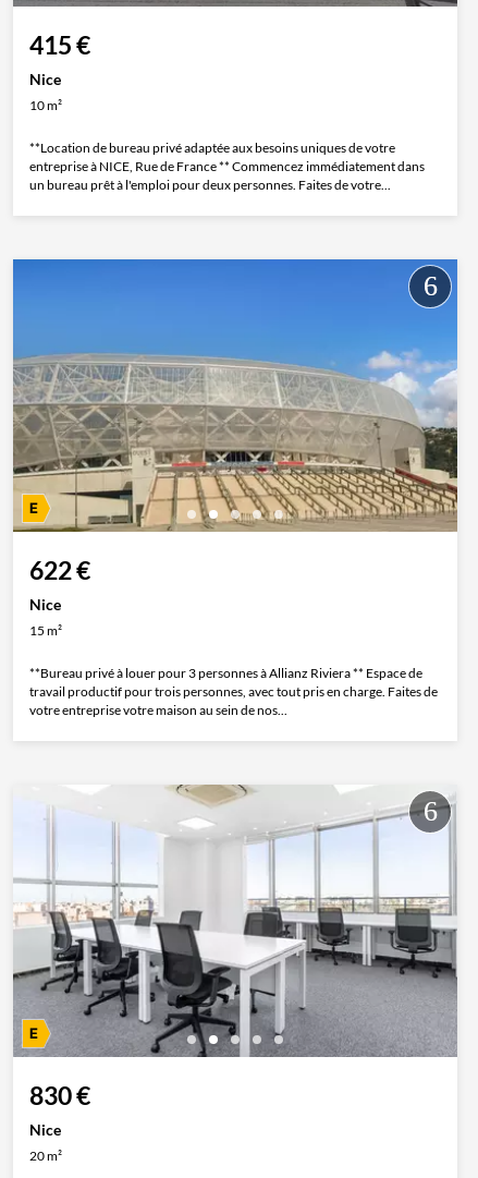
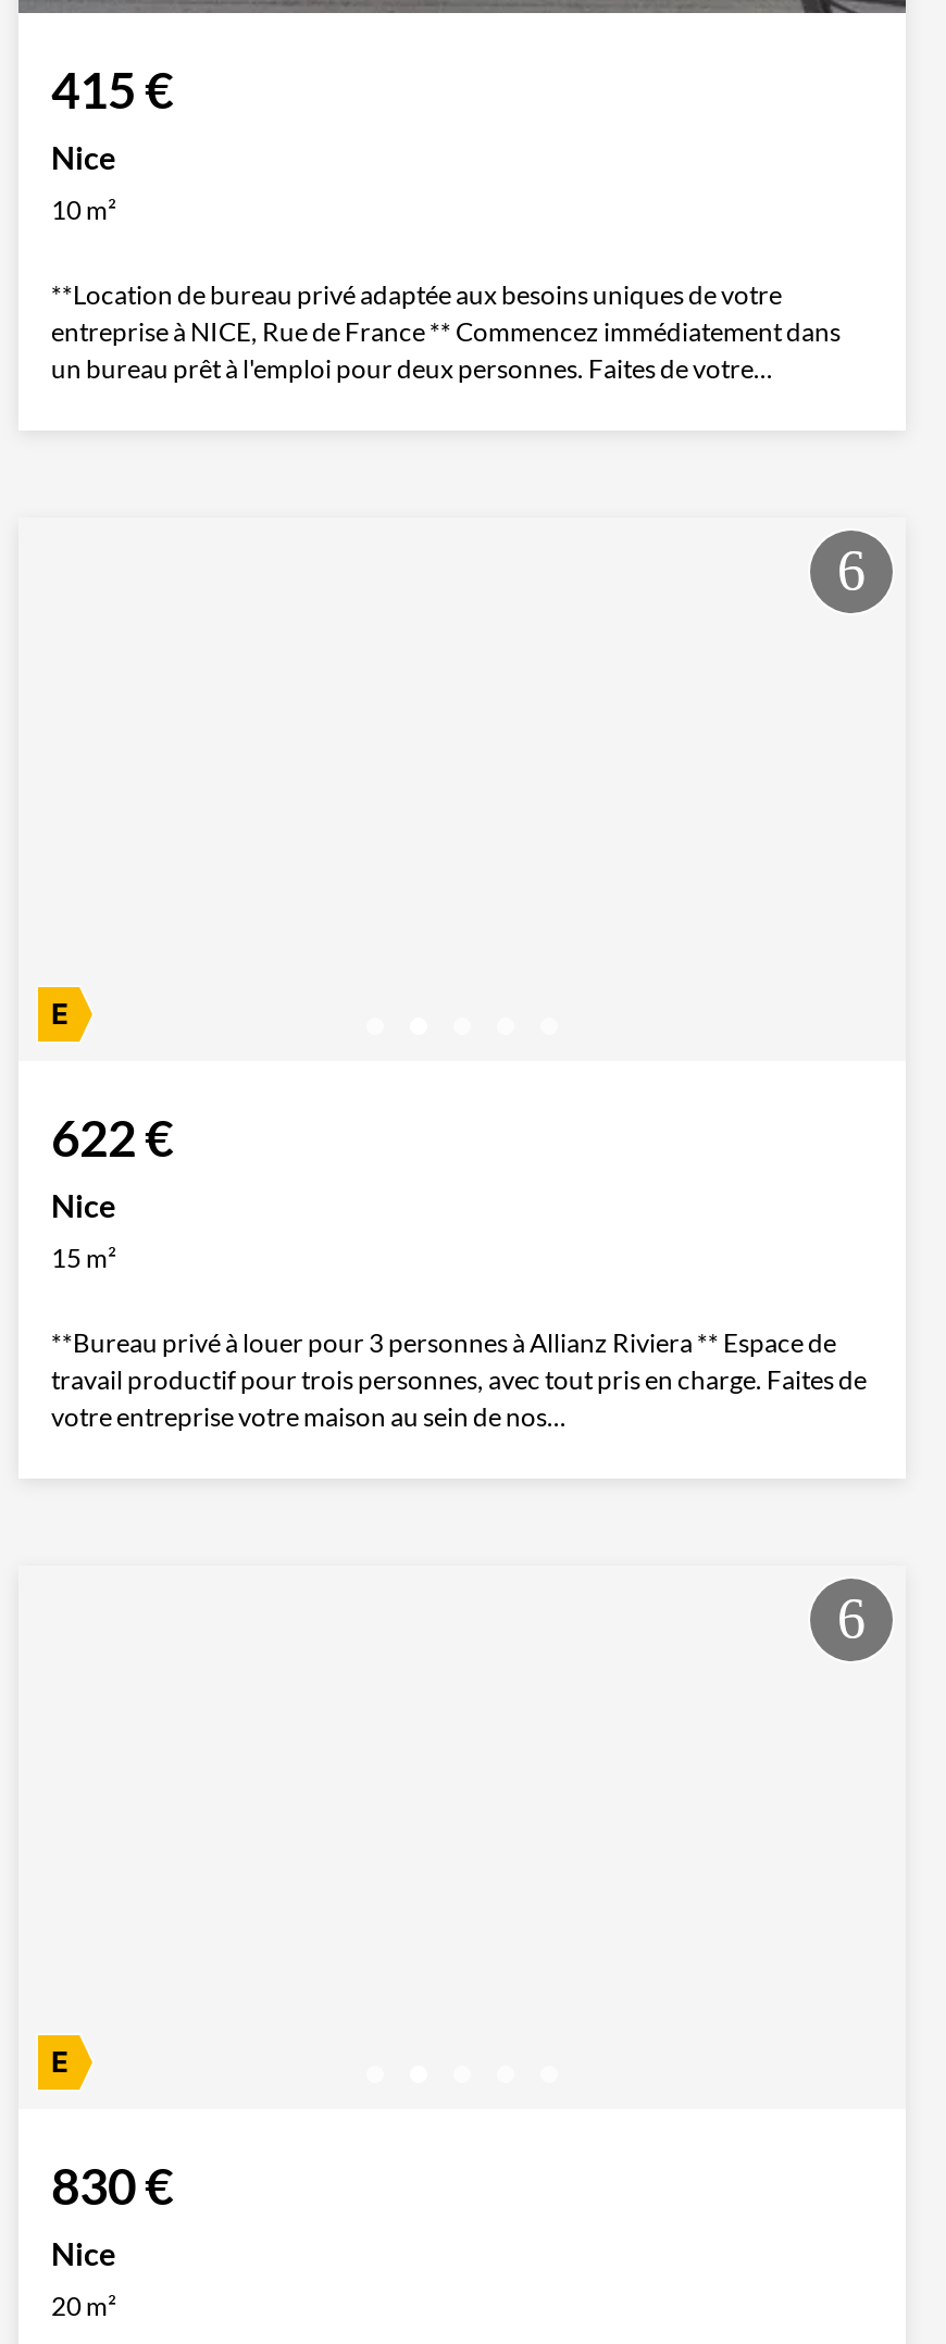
- [image]

- [image]
